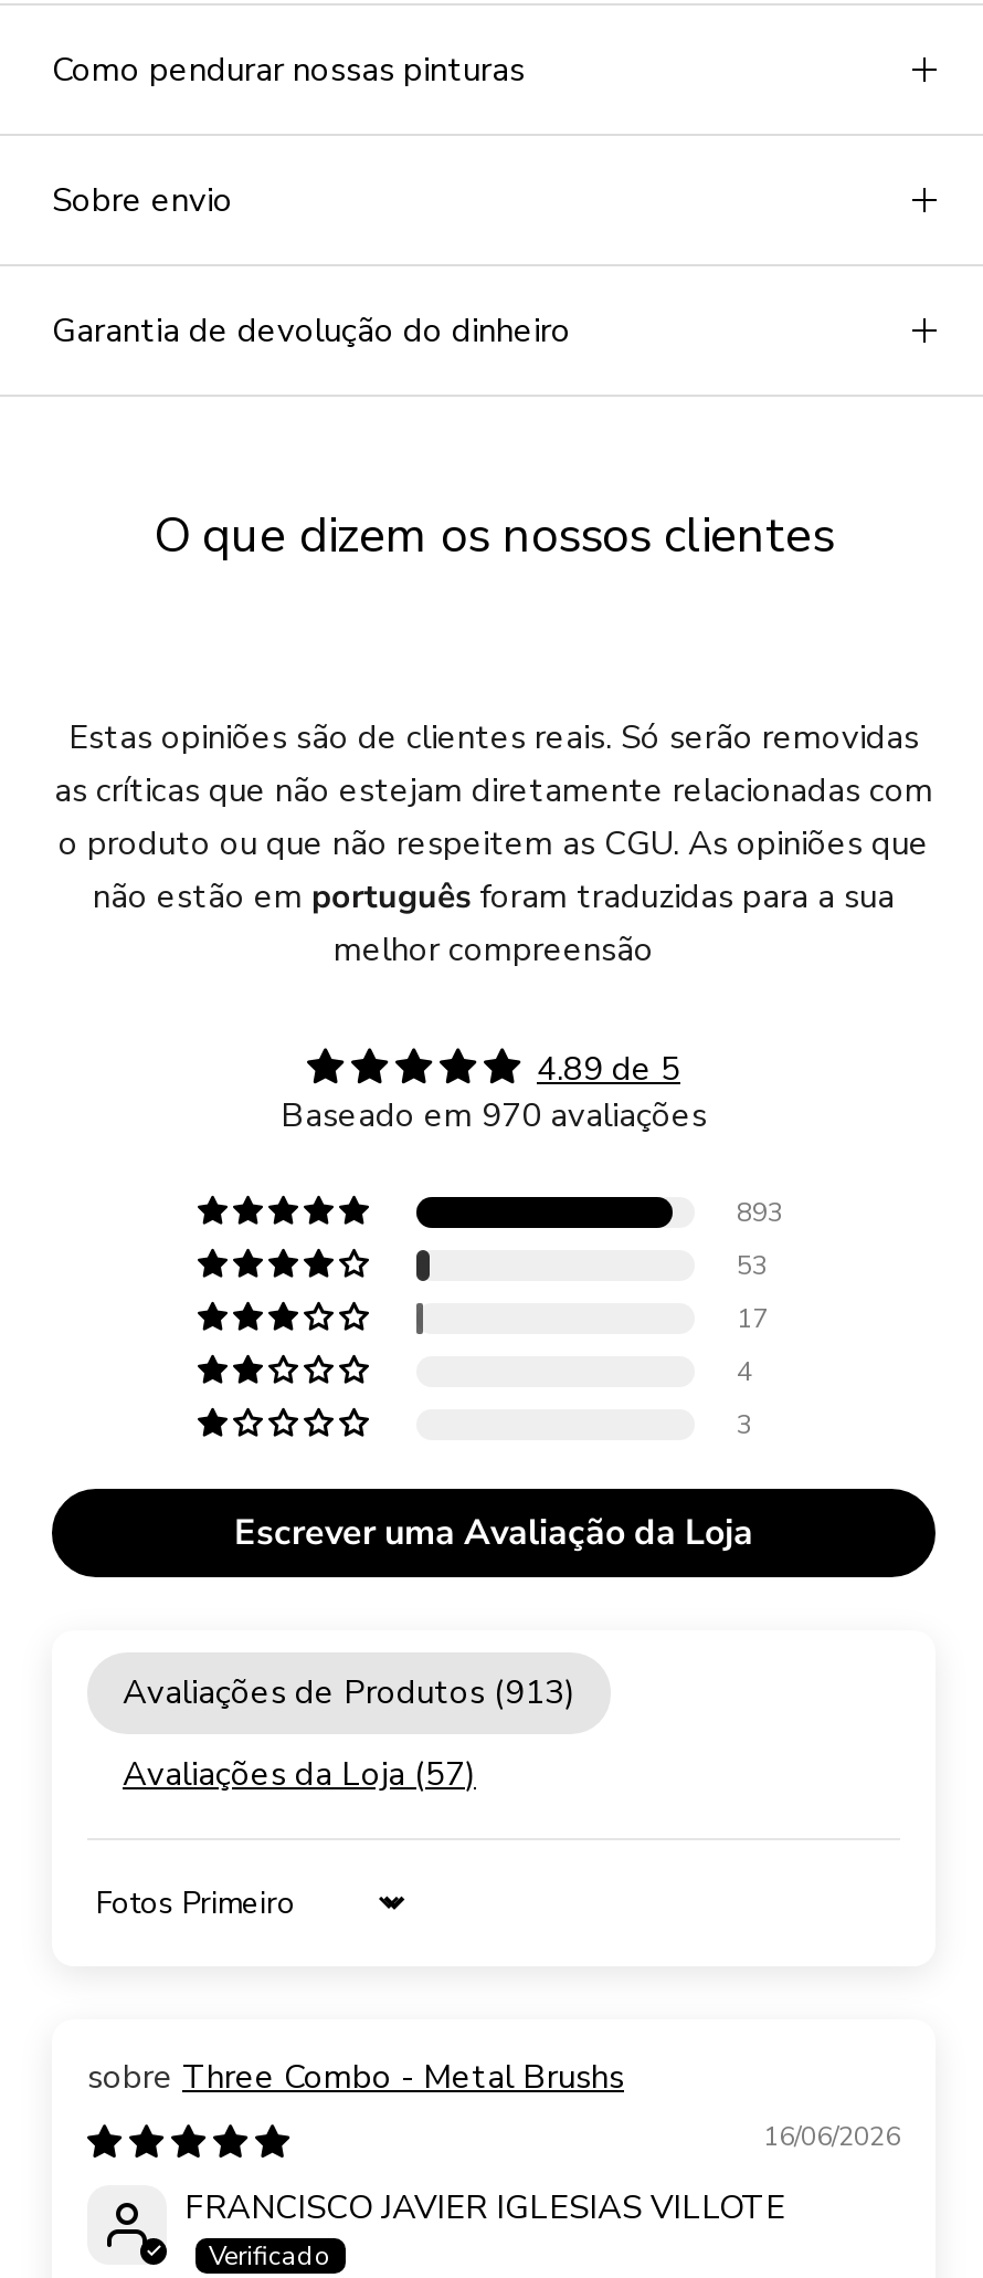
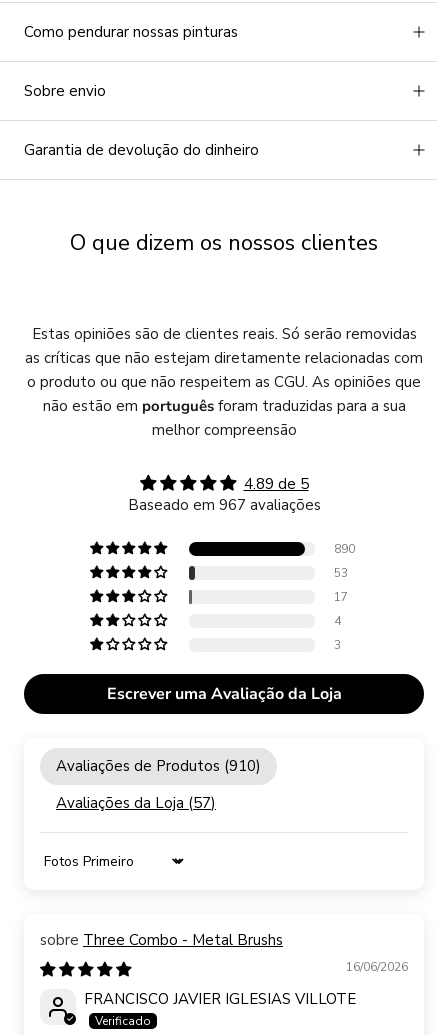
- Baseado em 970 avaliações
+ Baseado em 967 avaliações

- 893
+ 890

- Avaliações de Produtos (913)
+ Avaliações de Produtos (910)
